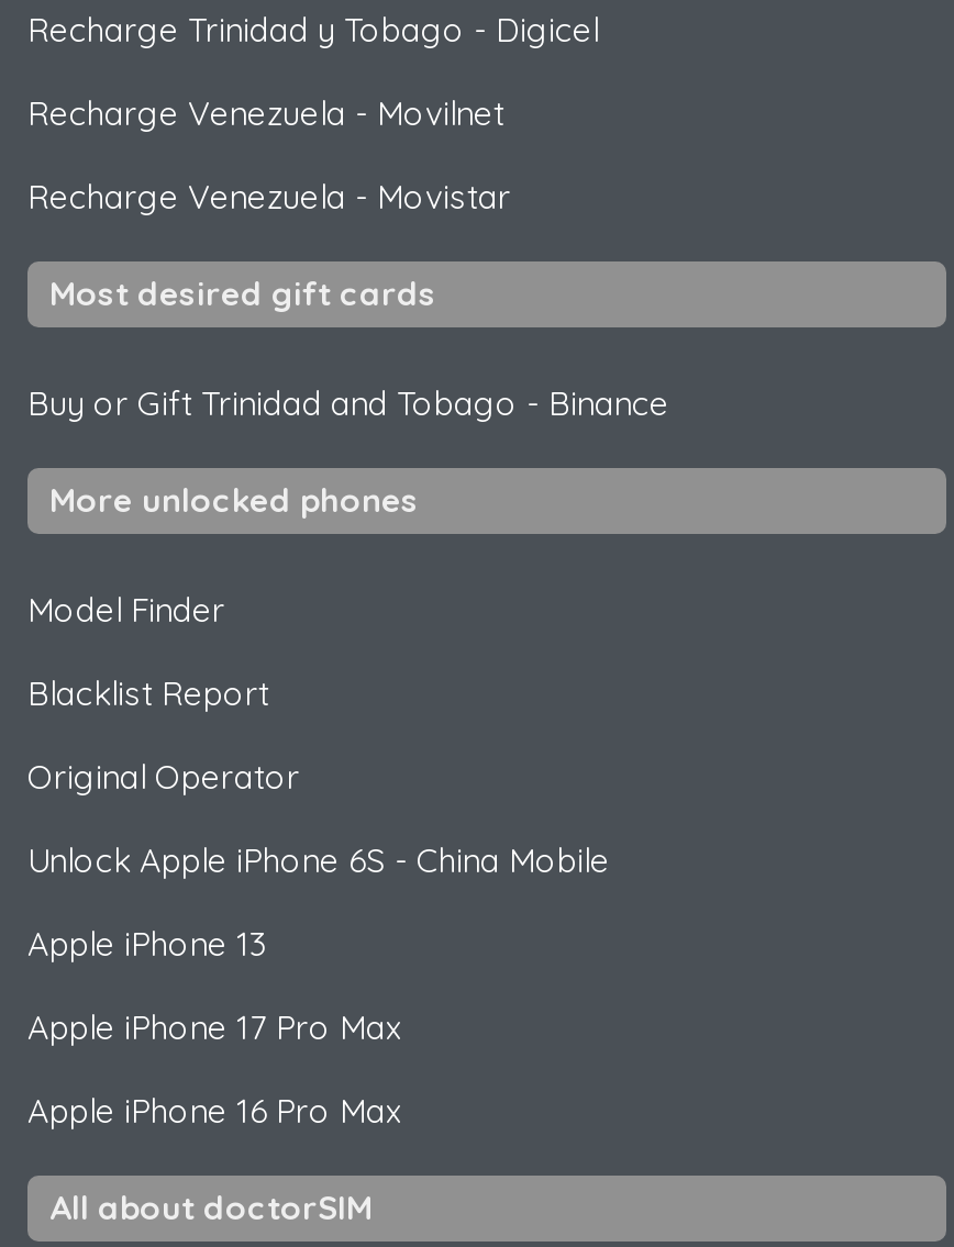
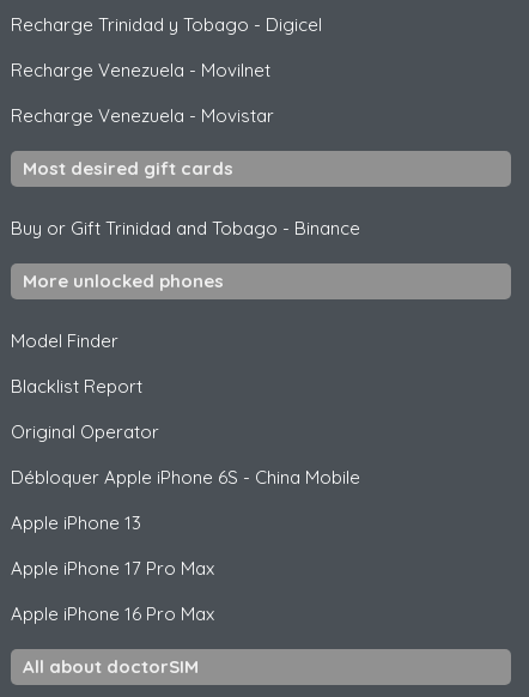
- Unlock Apple iPhone 6S - China Mobile
+ Débloquer Apple iPhone 6S - China Mobile
